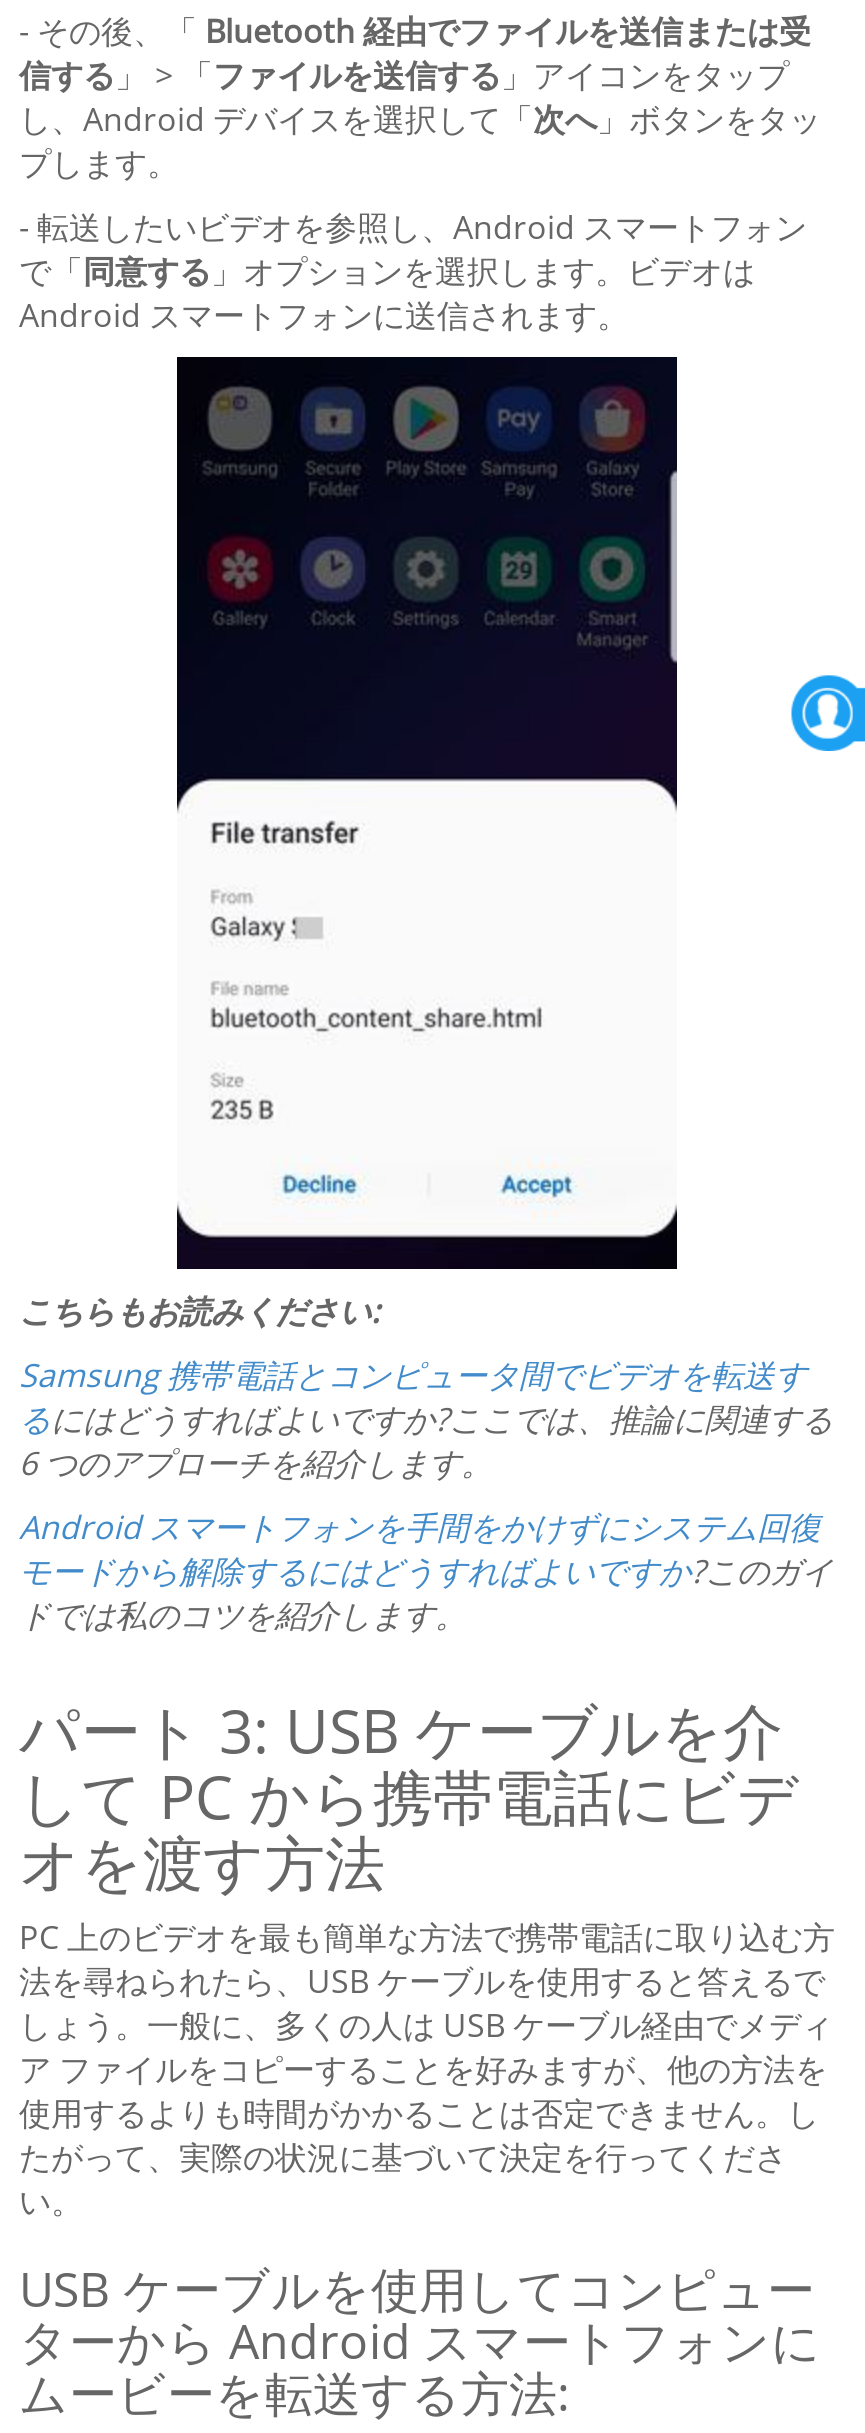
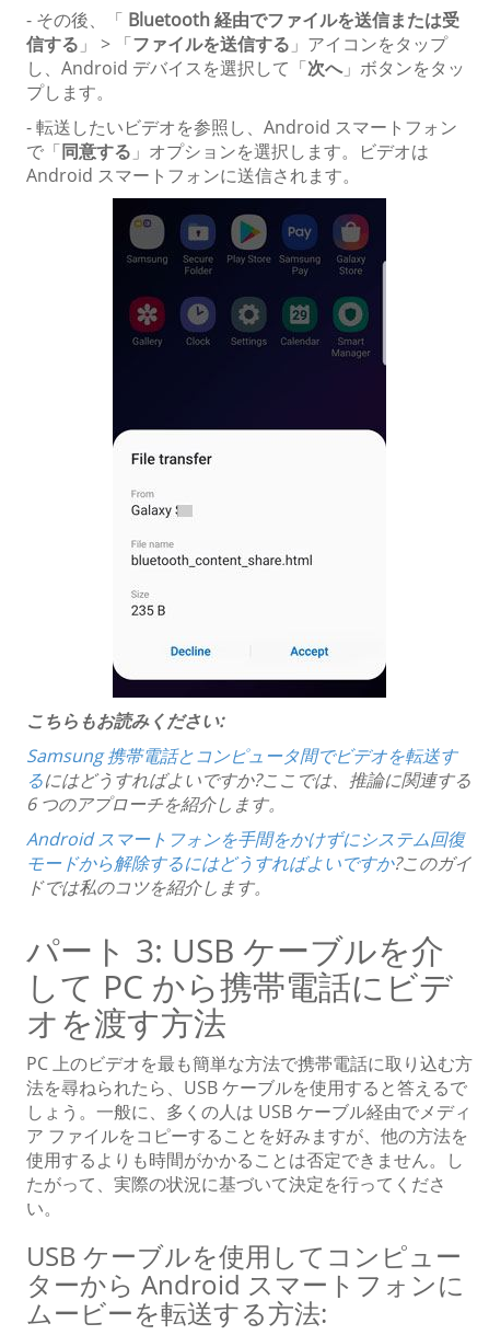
- [image]
